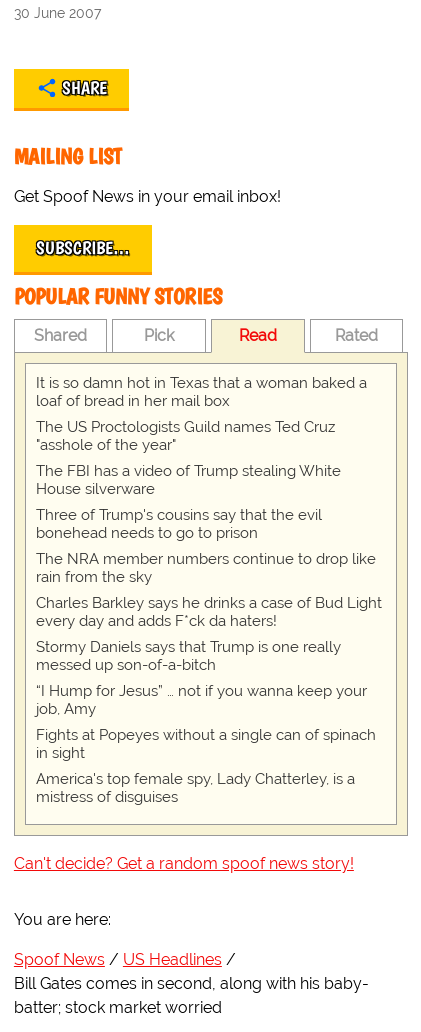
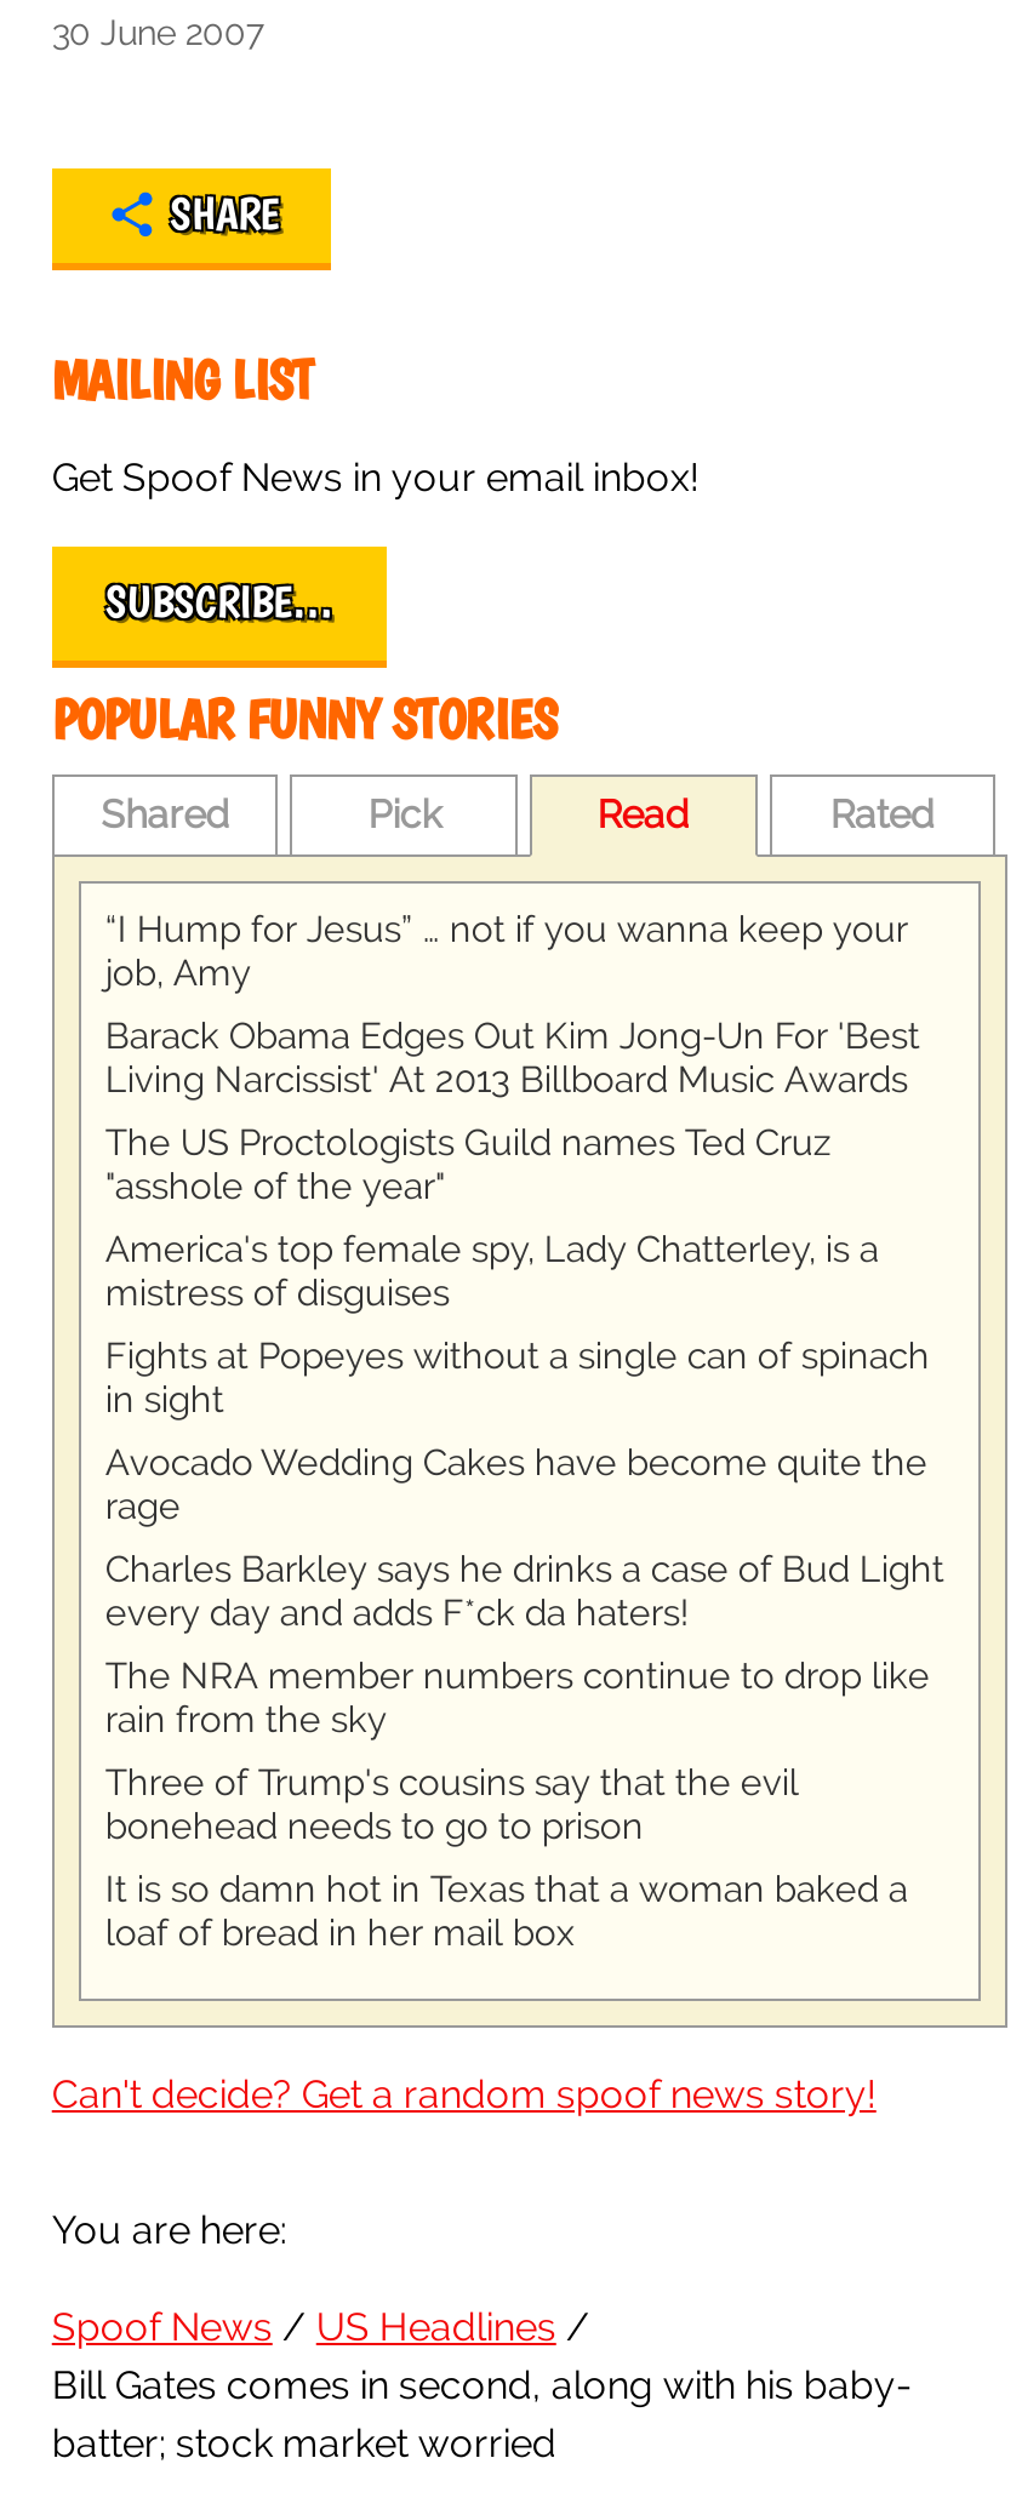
+ Barack Obama Edges Out Kim Jong-Un For 'Best
+ Living Narcissist' At 2013 Billboard Music Awards
+ Avocado Wedding Cakes have become quite the
+ rage

moved down: It is so damn hot in Texas that a woman baked a | loaf of bread in her mail box

moved up: The US Proctologists Guild names Ted Cruz | "asshole of the year"

- The FBI has a video of Trump stealing White
- House silverware
- Stormy Daniels says that Trump is one really
- messed up son-of-a-bitch

moved up: Three of Trump's cousins say that the evil | bonehead needs to go to prison | The NRA member numbers continue to drop like | rain from the sky | Charles Barkley says he drinks a case of Bud Light | every day and adds F*ck da haters!

moved up: “I Hump for Jesus” … not if you wanna keep your | job, Amy | Fights at Popeyes without a single can of spinach | in sight | America's top female spy, Lady Chatterley, is a | mistress of disguises
